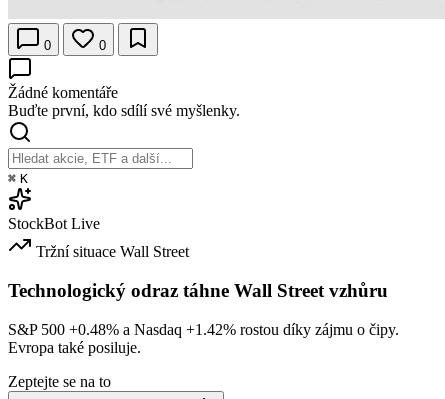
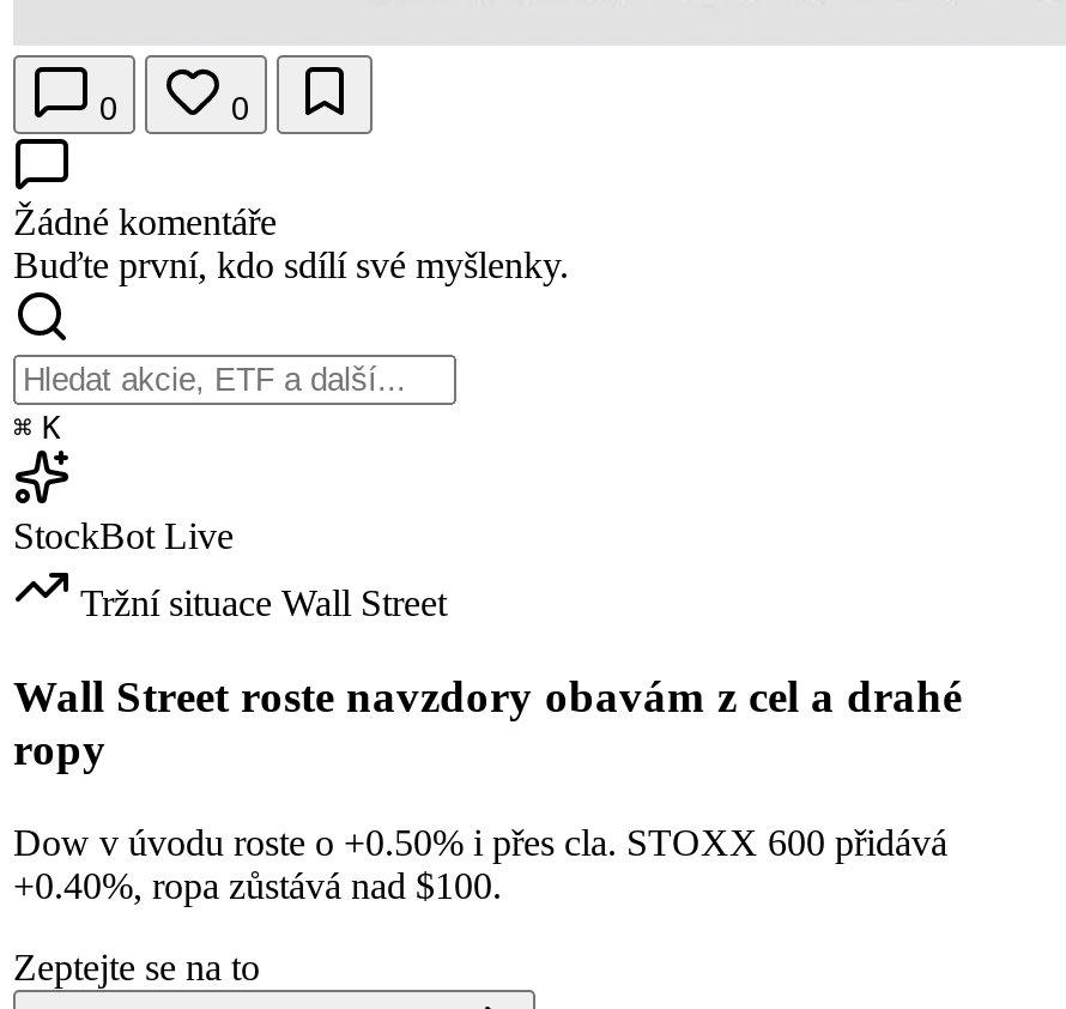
- Technologický odraz táhne Wall Street vzhůru
+ Wall Street roste navzdory obavám z cel a drahé
+ ropy

- S&P 500 +0.48% a Nasdaq +1.42% rostou díky zájmu o čipy.
- Evropa také posiluje.
+ Dow v úvodu roste o +0.50% i přes cla. STOXX 600 přidává
+ +0.40%, ropa zůstává nad $100.
